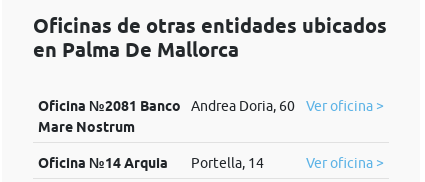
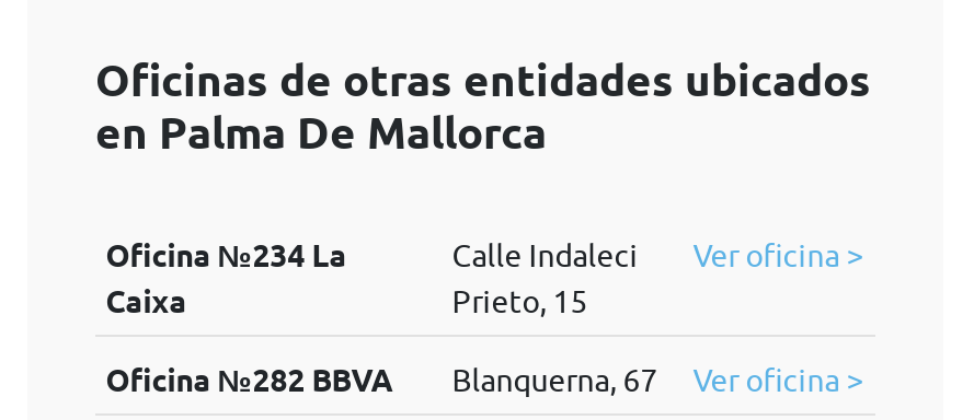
- Oficina №2081 Banco
- Mare Nostrum
+ Oficina №234 La
+ Caixa

- Andrea Doria, 60
+ Calle Indaleci
+ Prieto, 15

- Oficina №14 Arquia
- Portella, 14
+ Oficina №282 BBVA
+ Blanquerna, 67
